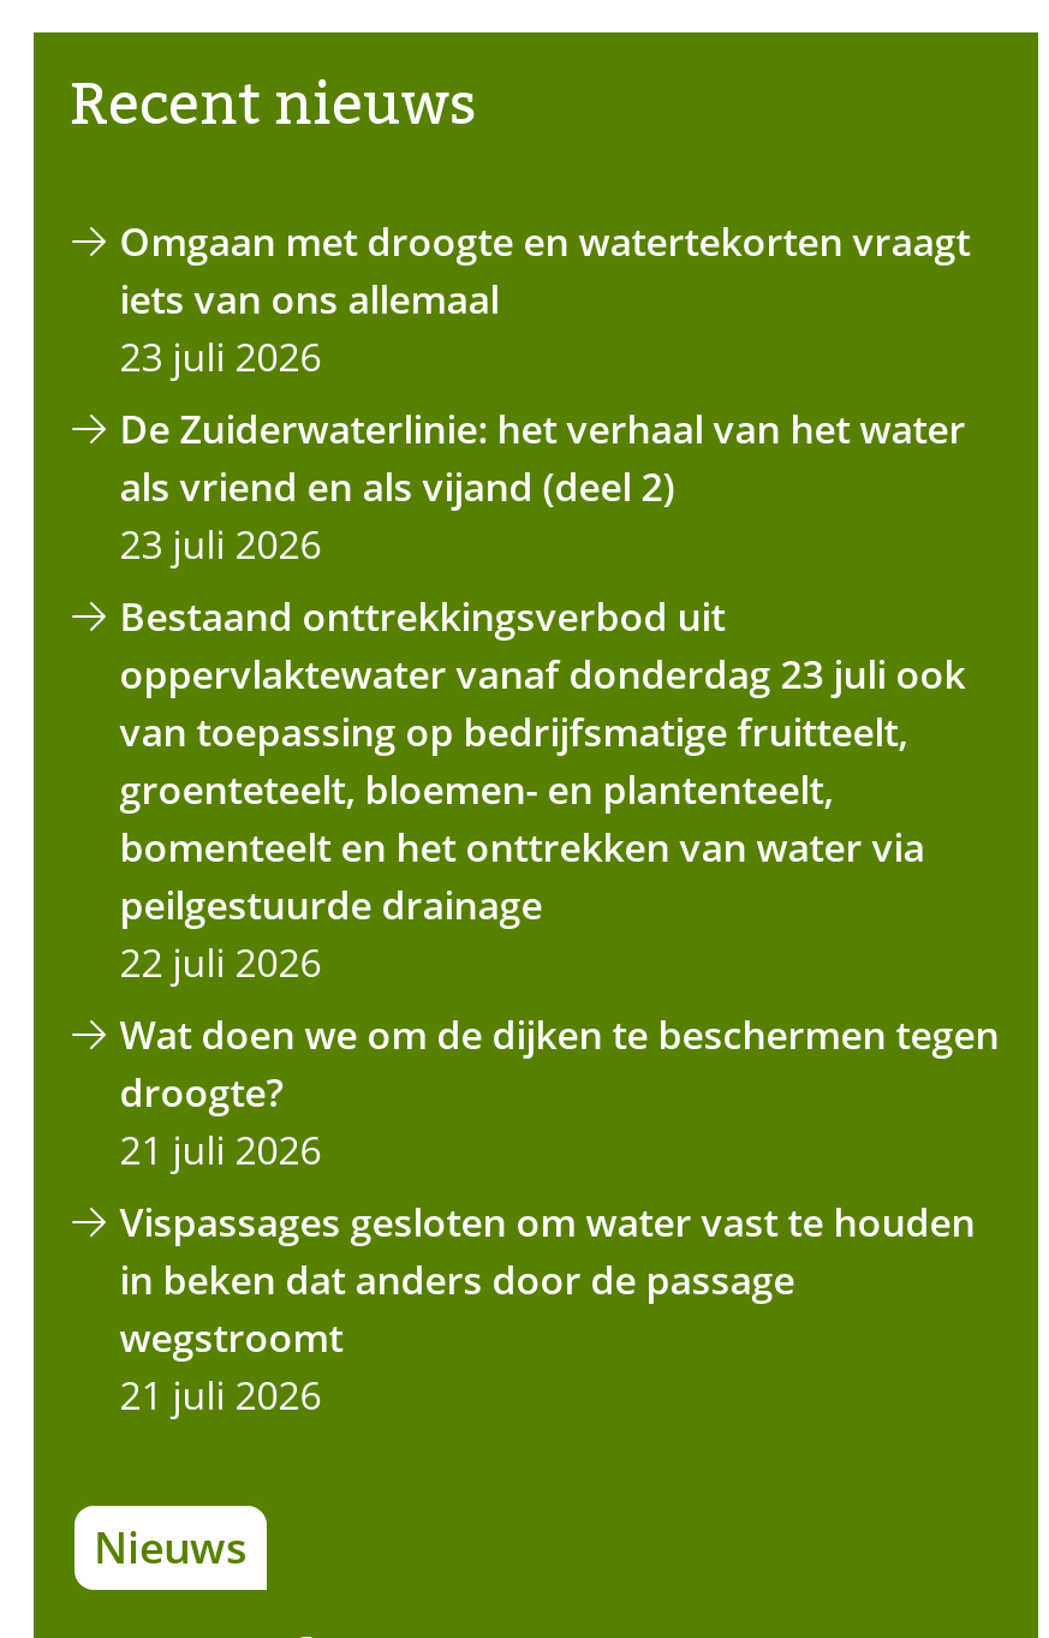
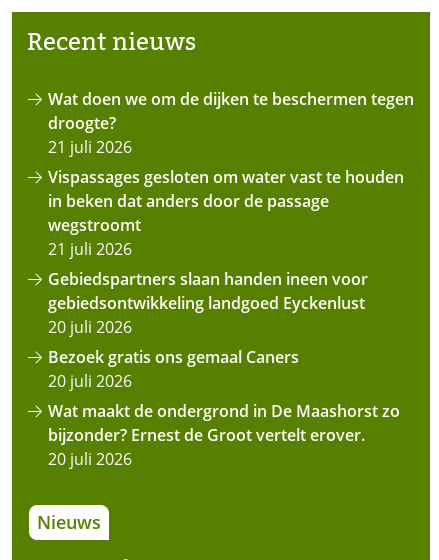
- Omgaan met droogte en watertekorten vraagt
- iets van ons allemaal
- 23 juli 2026
- De Zuiderwaterlinie: het verhaal van het water
- als vriend en als vijand (deel 2)
- 23 juli 2026
- Bestaand onttrekkingsverbod uit
- oppervlaktewater vanaf donderdag 23 juli ook
- van toepassing op bedrijfsmatige fruitteelt,
- groenteteelt, bloemen- en plantenteelt,
- bomenteelt en het onttrekken van water via
- peilgestuurde drainage
- 22 juli 2026

moved up: Wat doen we om de dijken te beschermen tegen | droogte? | 21 juli 2026 | Vispassages gesloten om water vast te houden | in beken dat anders door de passage | wegstroomt | 21 juli 2026

+ Gebiedspartners slaan handen ineen voor
+ gebiedsontwikkeling landgoed Eyckenlust
+ 20 juli 2026
+ Bezoek gratis ons gemaal Caners
+ 20 juli 2026
+ Wat maakt de ondergrond in De Maashorst zo
+ bijzonder? Ernest de Groot vertelt erover.
+ 20 juli 2026
